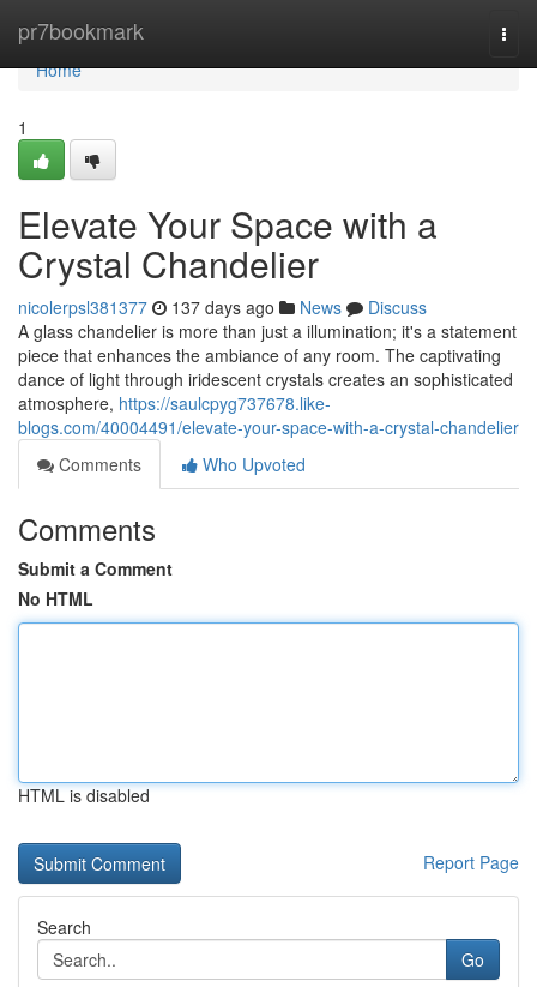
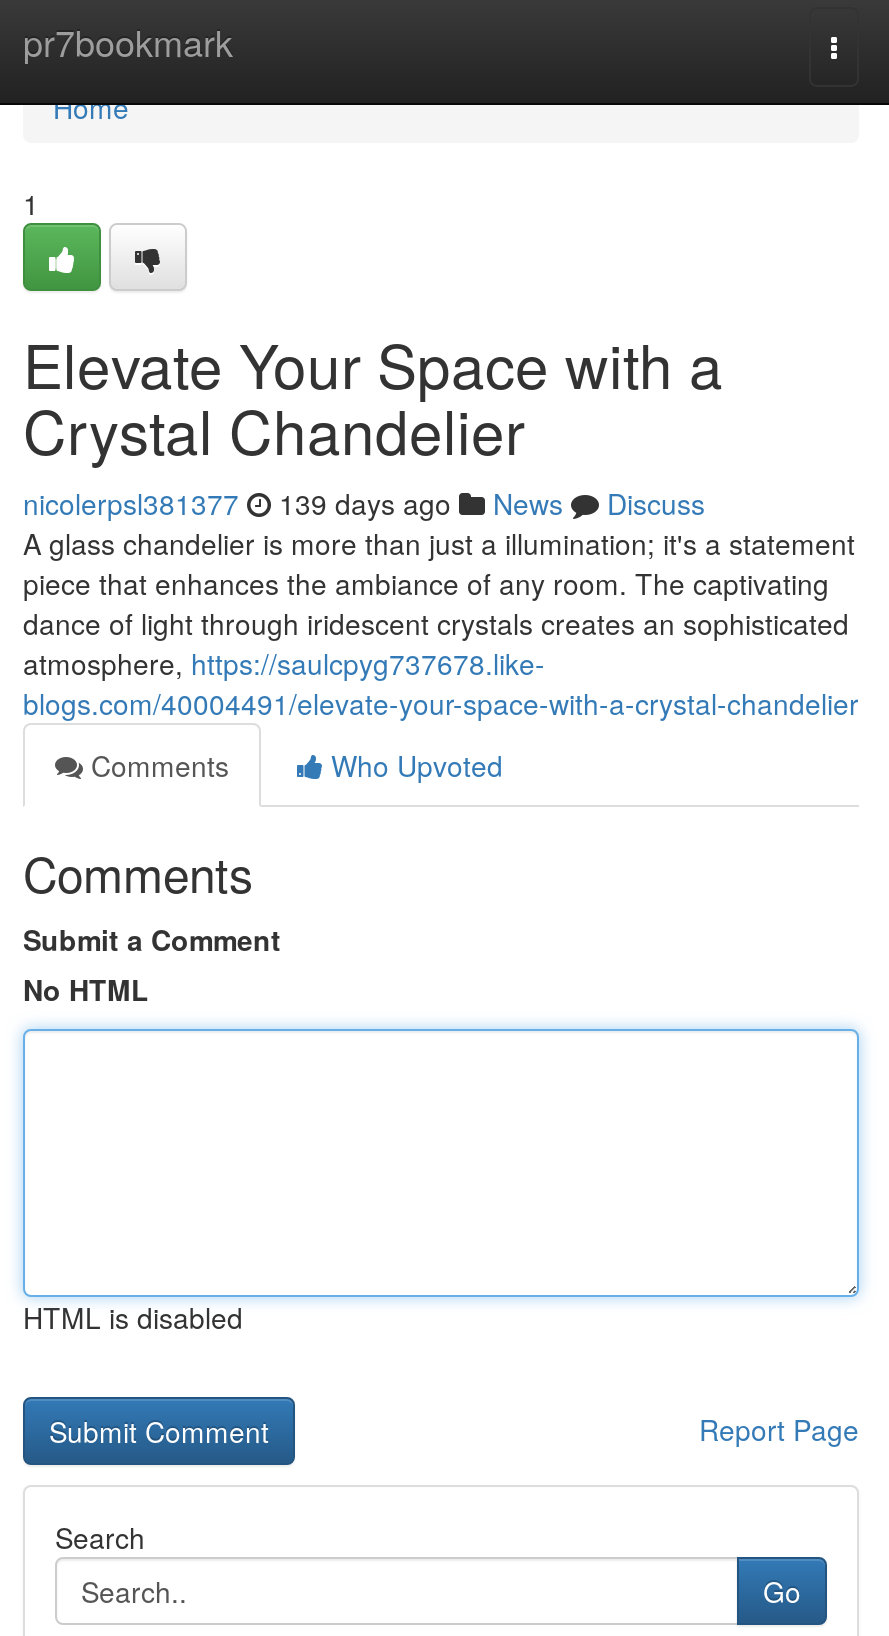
- nicolerpsl381377 137 days ago News Discuss
+ nicolerpsl381377 139 days ago News Discuss
